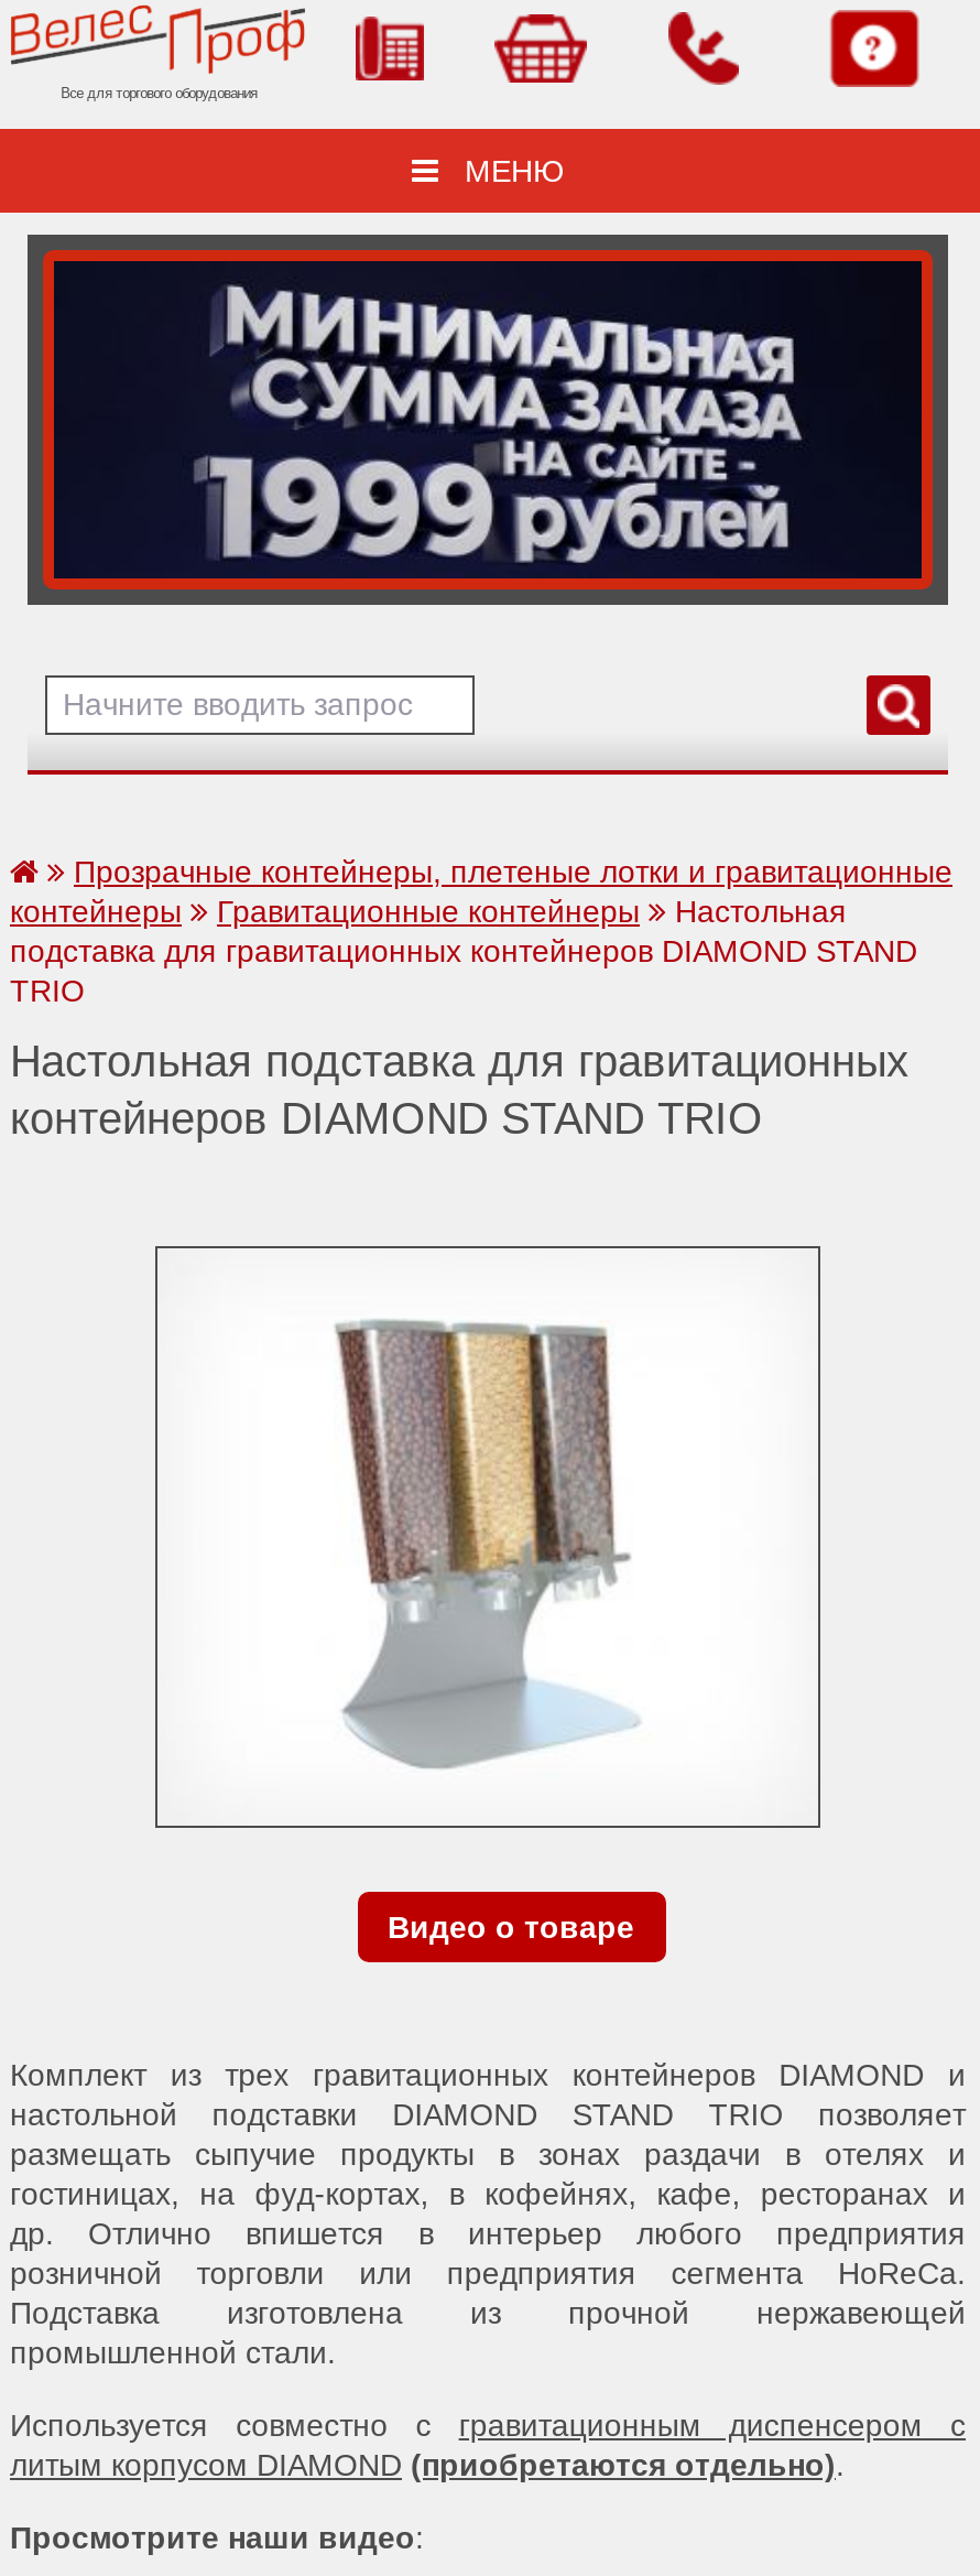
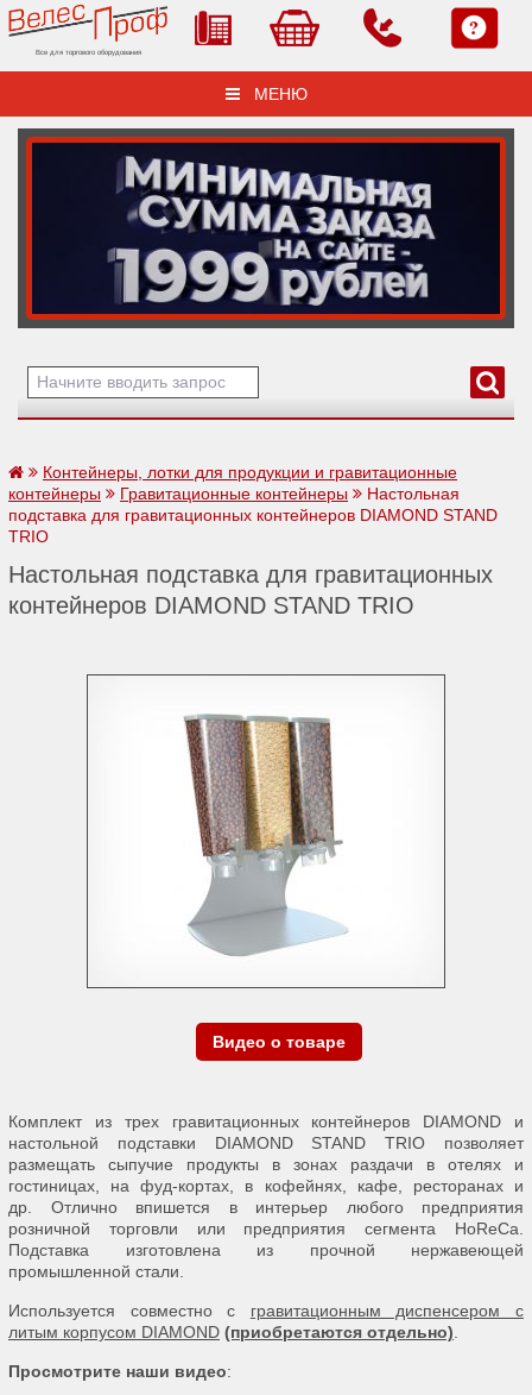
- Прозрачные контейнеры, плетеные лотки и гравитационные
+ Контейнеры, лотки для продукции и гравитационные
